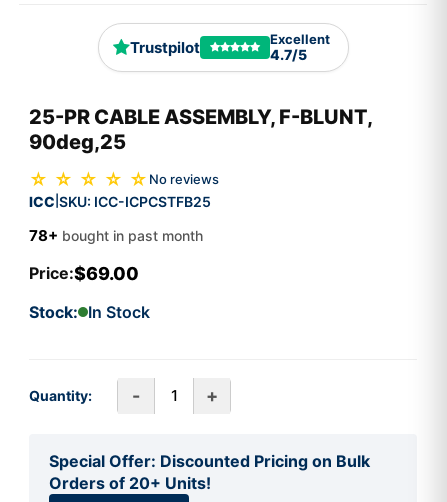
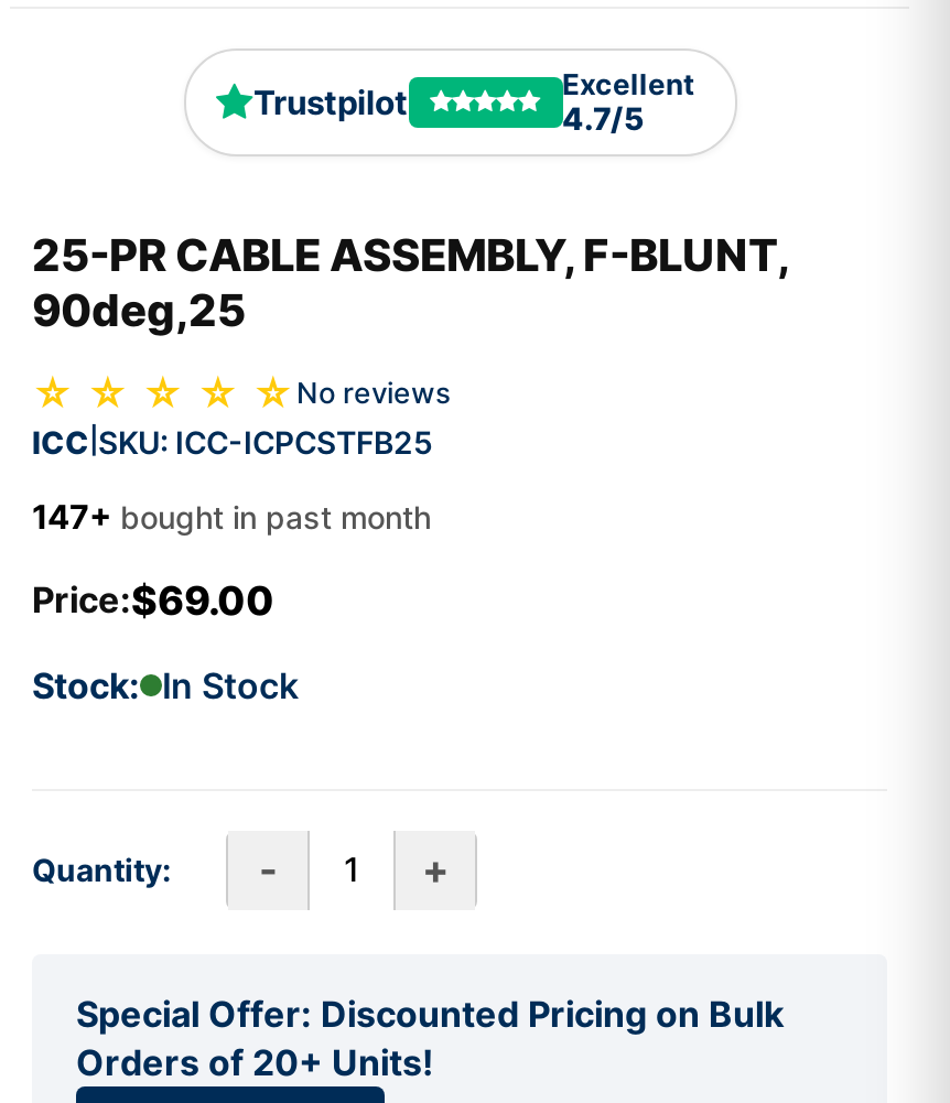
- 78+ bought in past month
+ 147+ bought in past month
